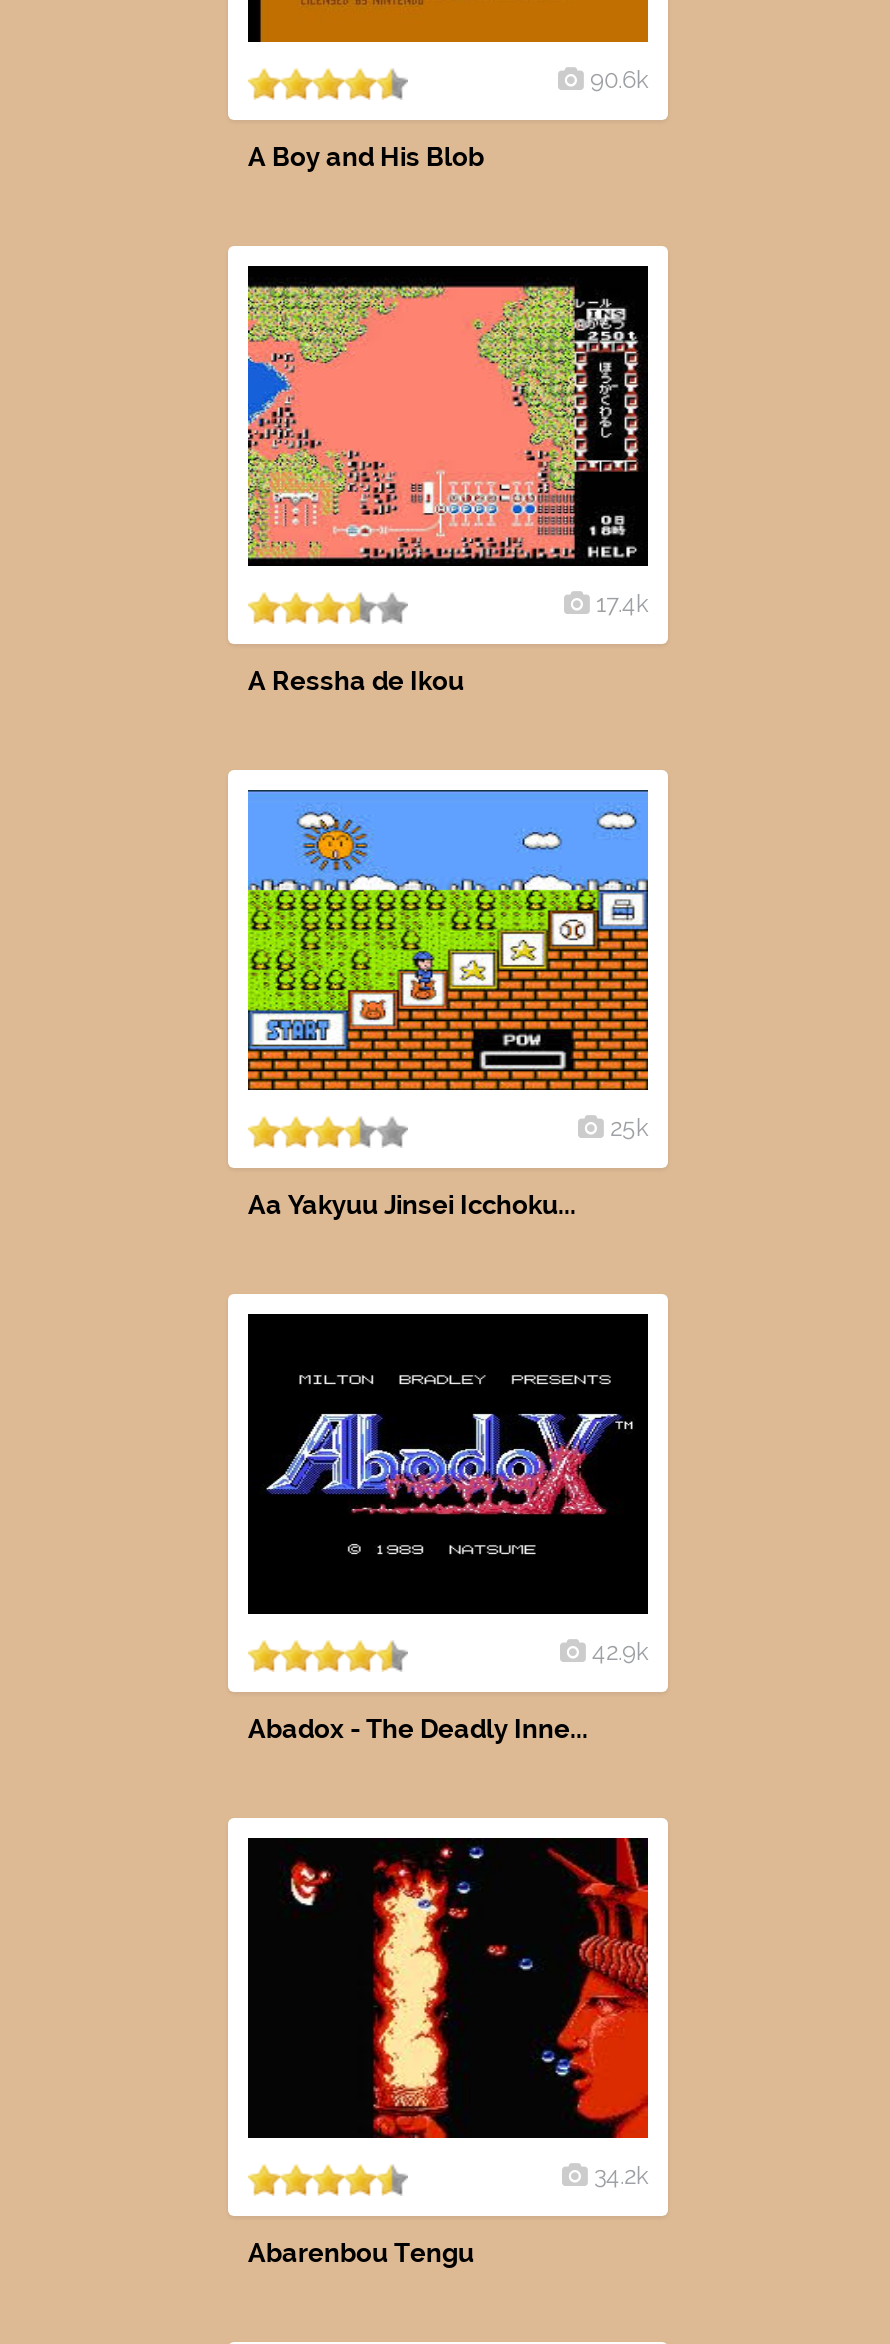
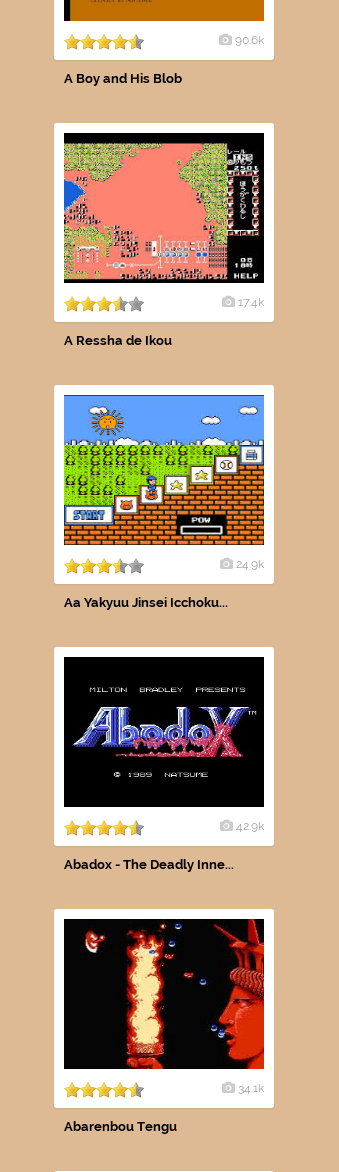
- 25k
+ 24.9k

- 34.2k
+ 34.1k
